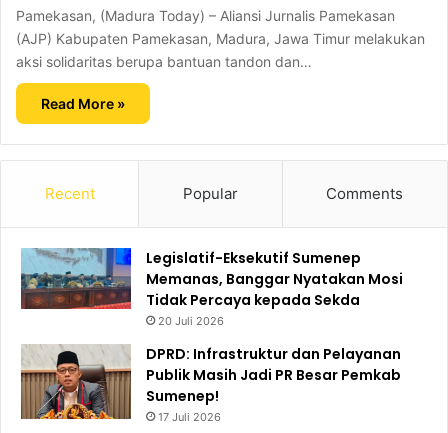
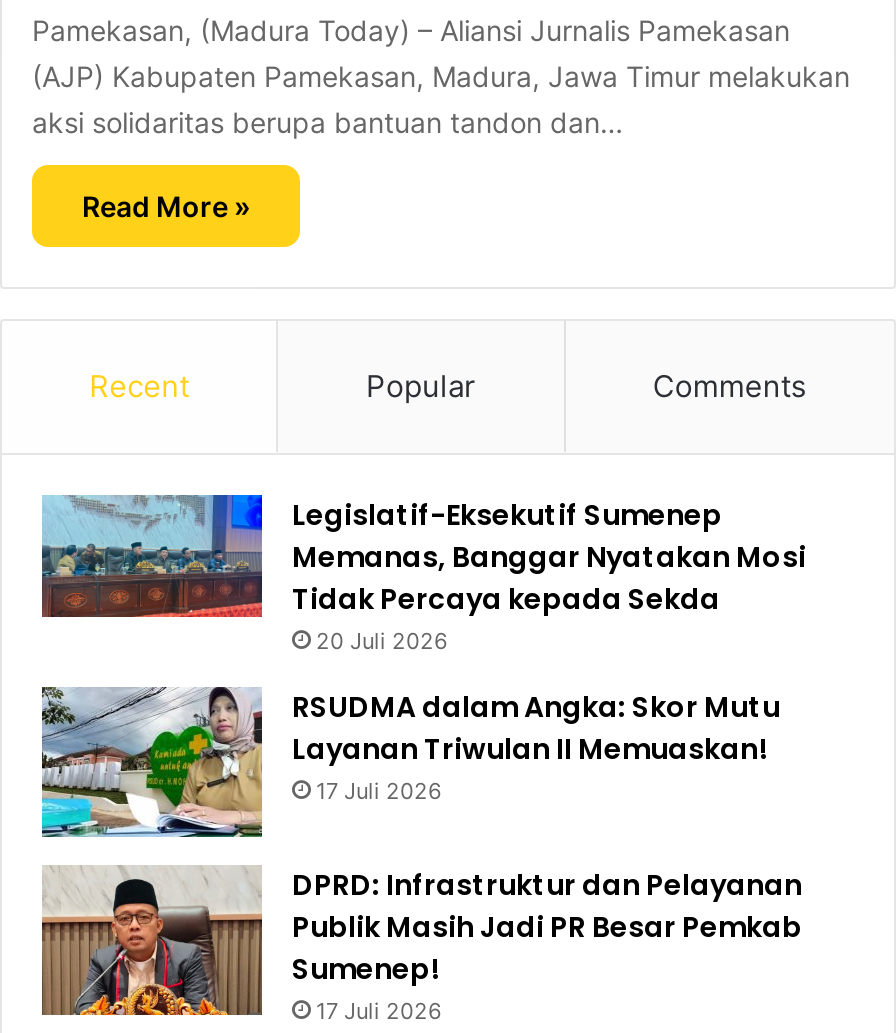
+ [image]
+ RSUDMA dalam Angka: Skor Mutu
+ Layanan Triwulan II Memuaskan!
+ 17 Juli 2026
